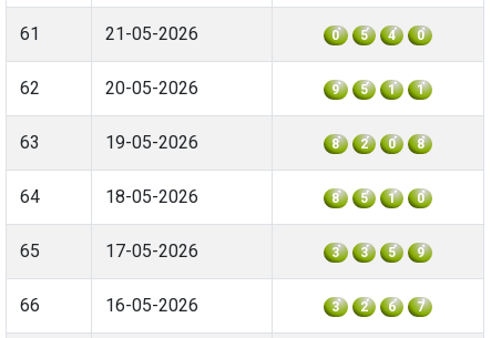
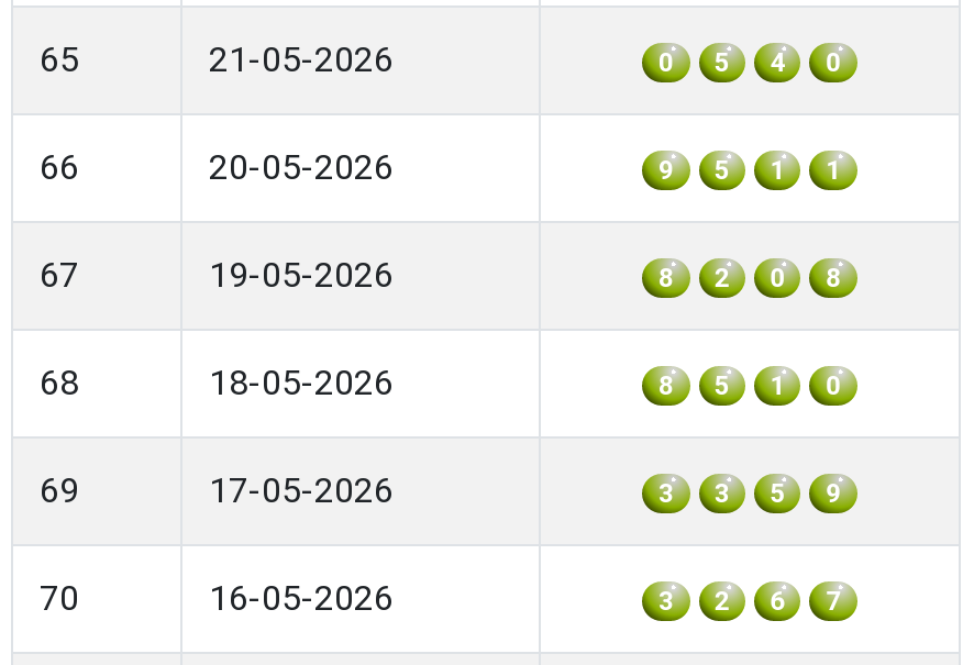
- 61
+ 65

- 62
+ 66

- 63
+ 67

- 64
+ 68

- 65
+ 69

- 66
+ 70
